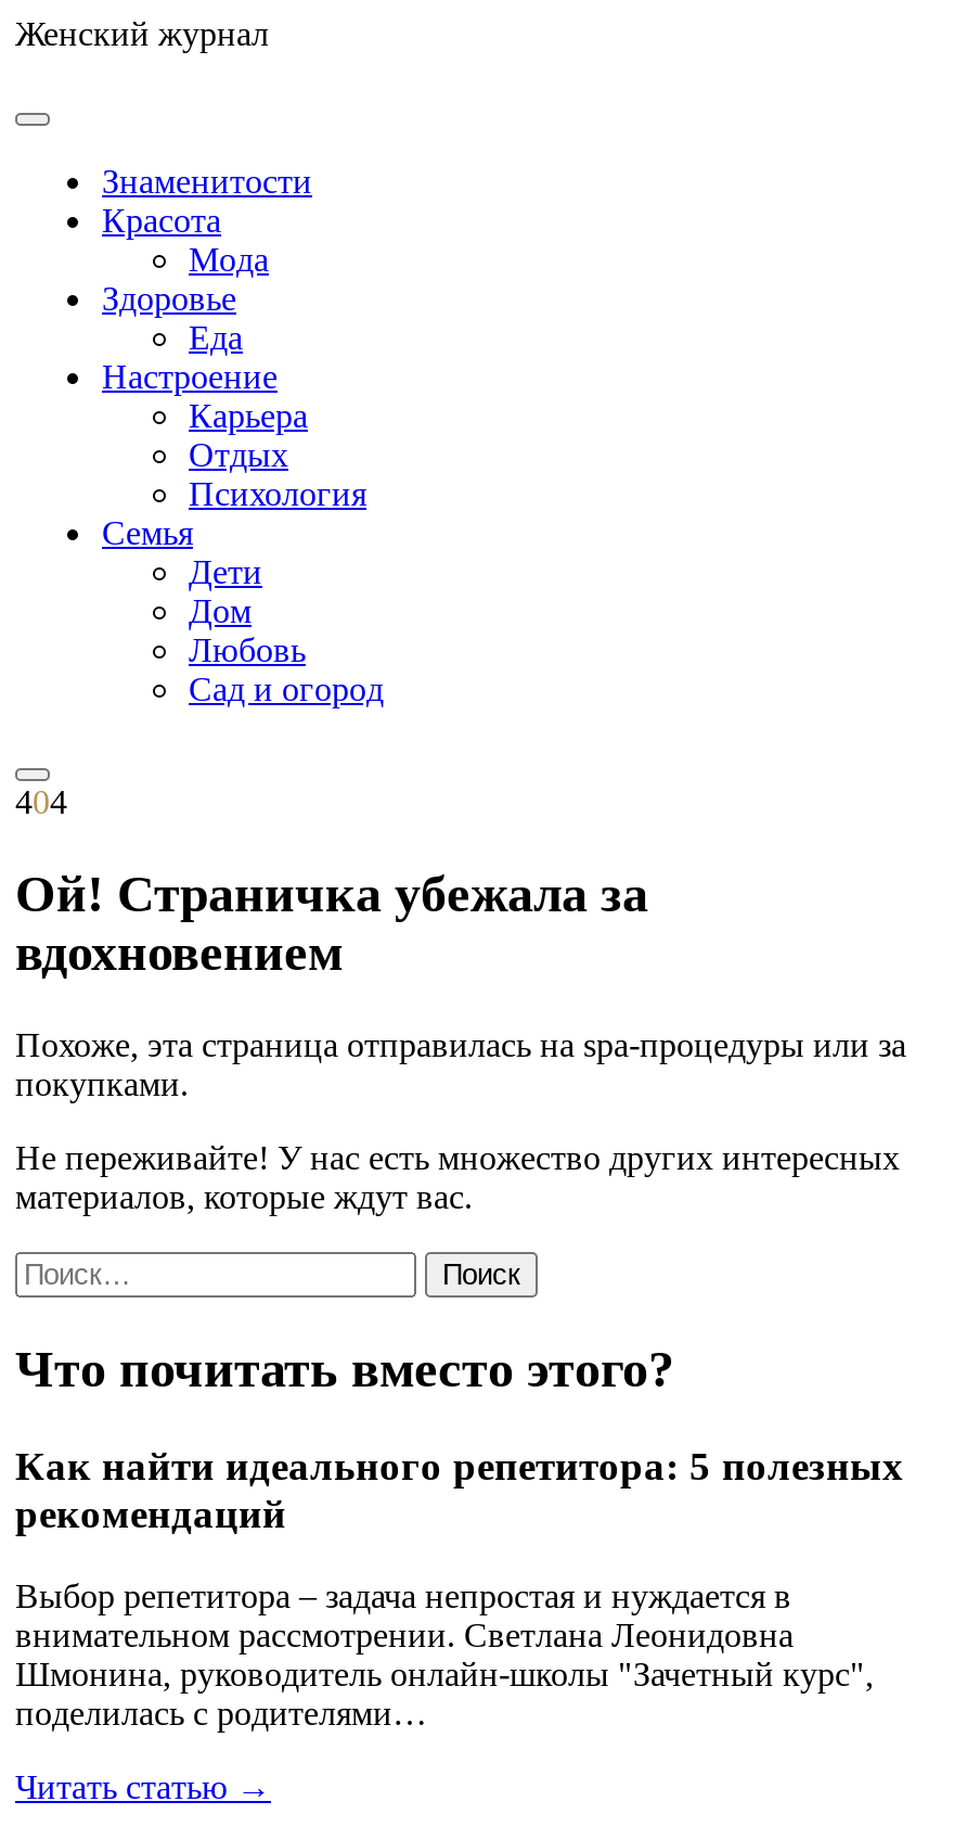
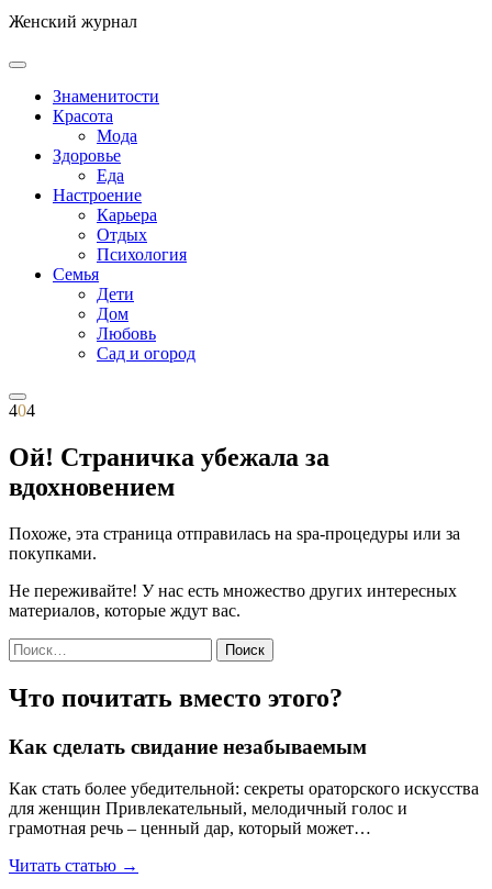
- Как найти идеального репетитора: 5 полезных
- рекомендаций
+ Как сделать свидание незабываемым

- Выбор репетитора – задача непростая и нуждается в
- внимательном рассмотрении. Светлана Леонидовна
- Шмонина, руководитель онлайн-школы "Зачетный курс",
- поделилась с родителями…
+ Как стать более убедительной: секреты ораторского искусства
+ для женщин Привлекательный, мелодичный голос и
+ грамотная речь – ценный дар, который может…
